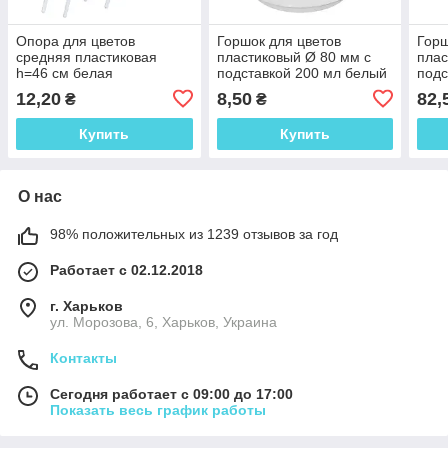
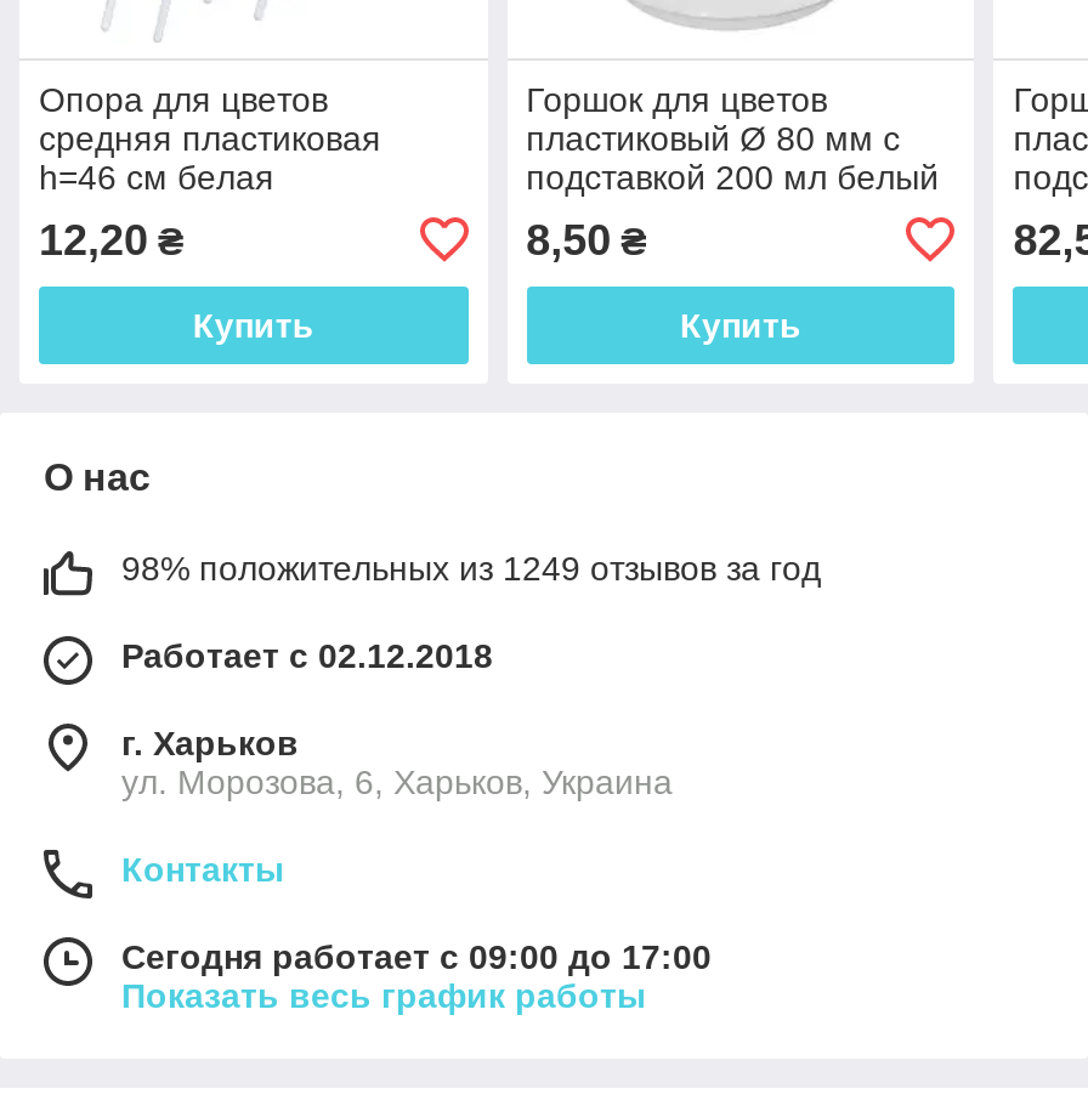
- 98% положительных из 1239 отзывов за год
+ 98% положительных из 1249 отзывов за год
